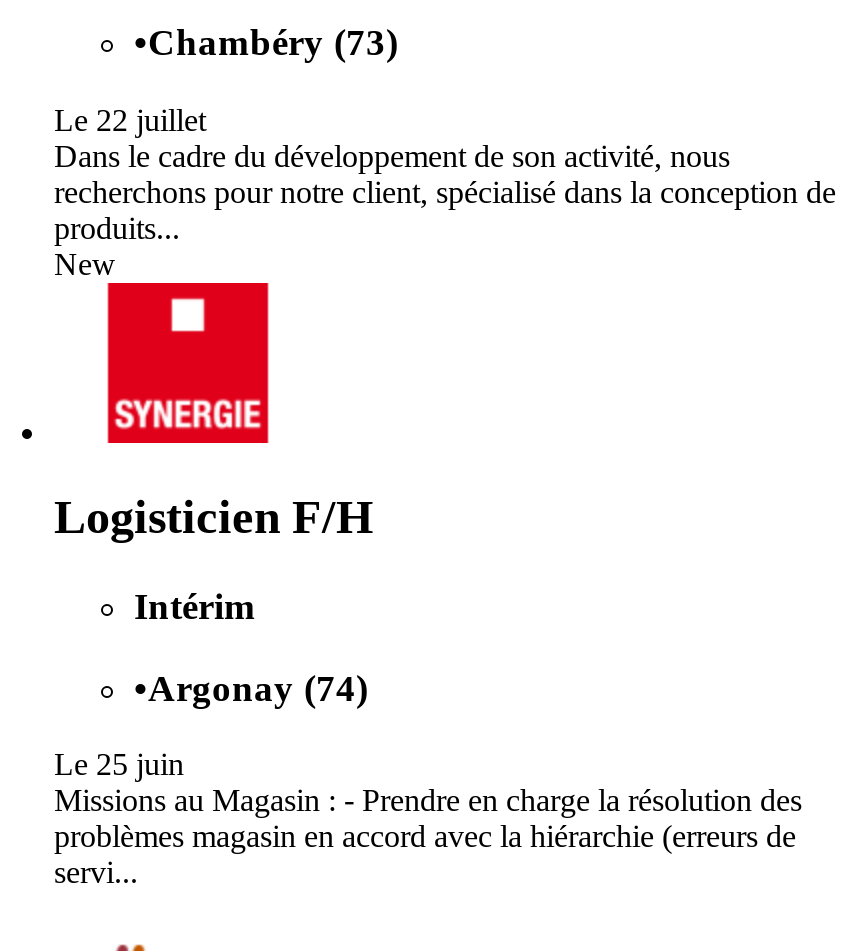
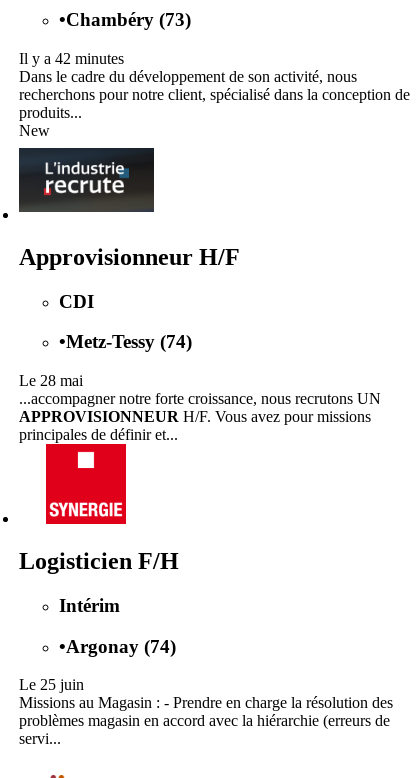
- Le 22 juillet
+ Il y a 42 minutes

+ [image]
+ Approvisionneur H/F
+ CDI
+ •Metz-Tessy (74)
+ Le 28 mai
+ ...accompagner notre forte croissance, nous recrutons UN
+ APPROVISIONNEUR H/F. Vous avez pour missions
+ principales de définir et...
